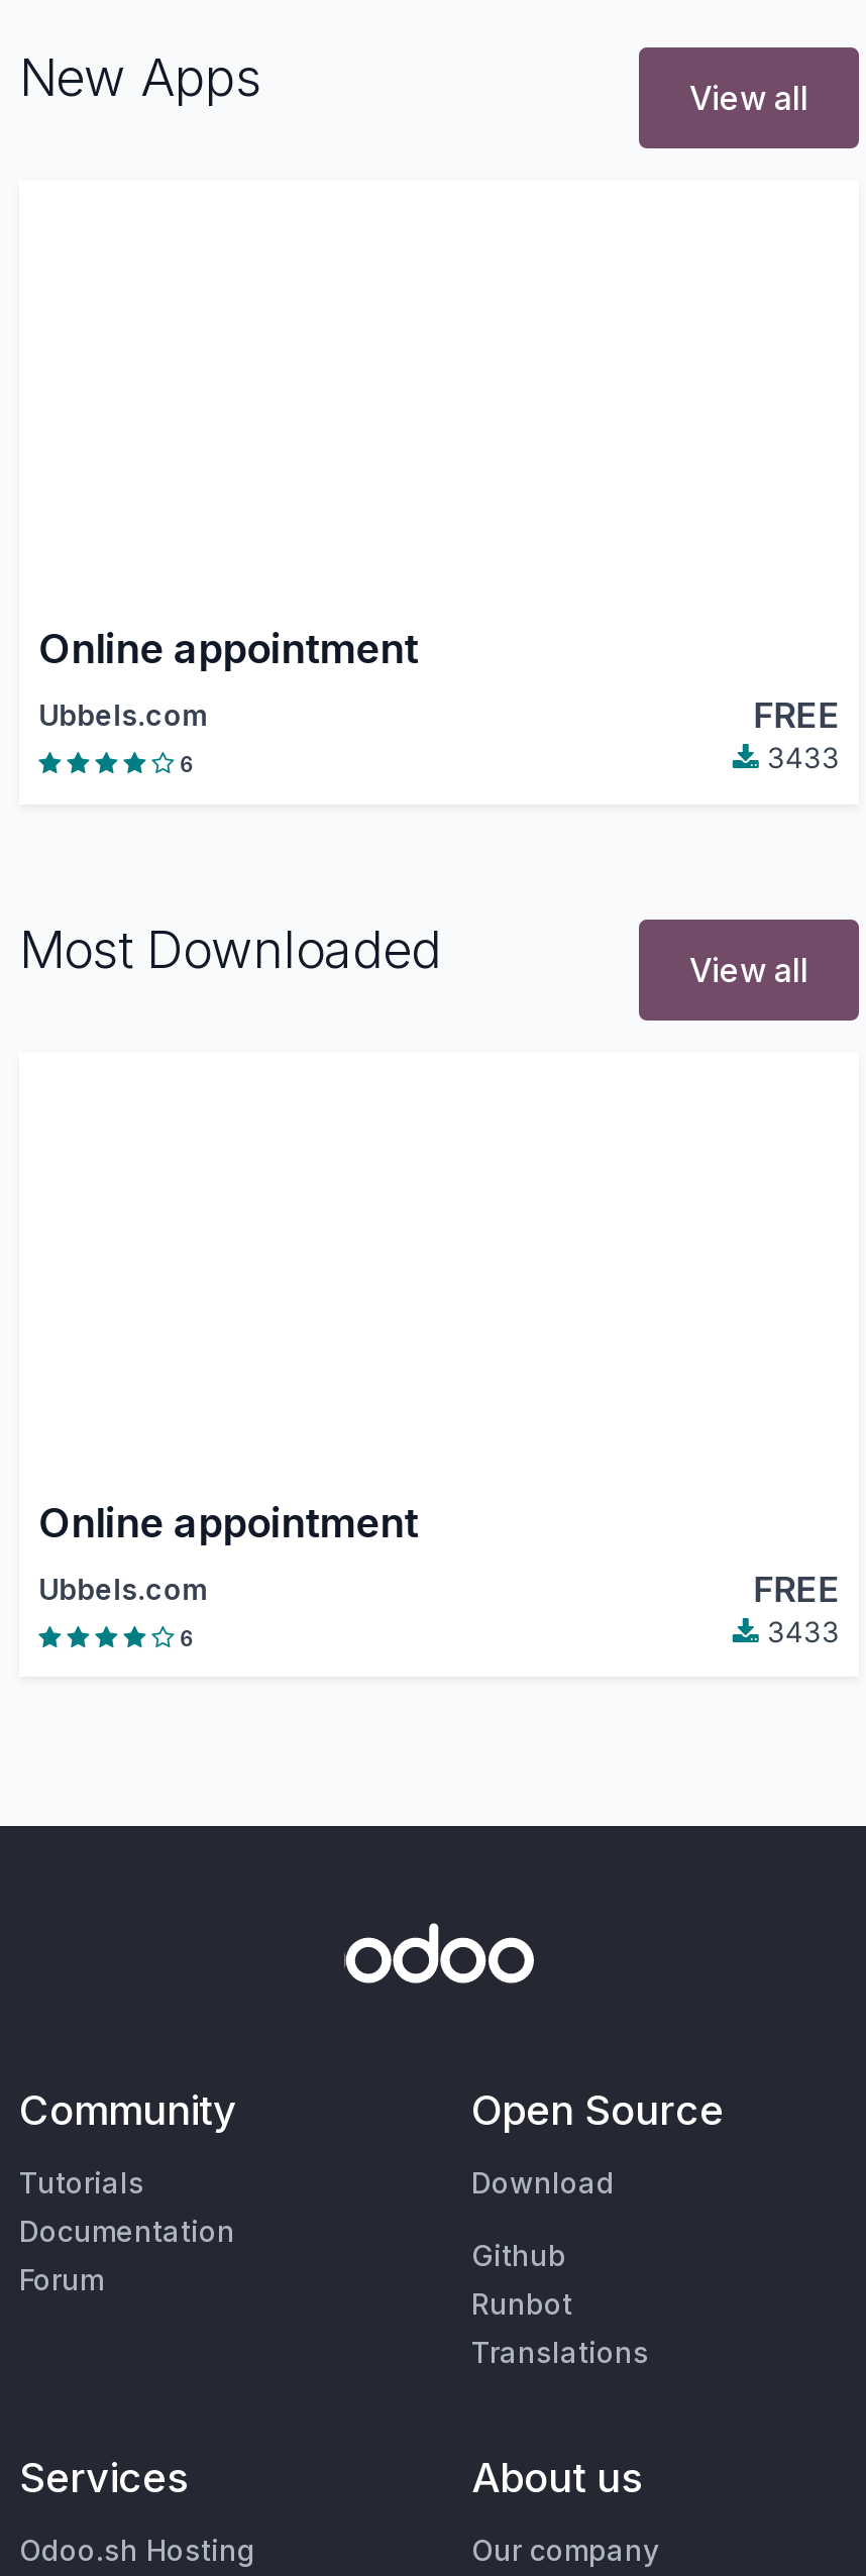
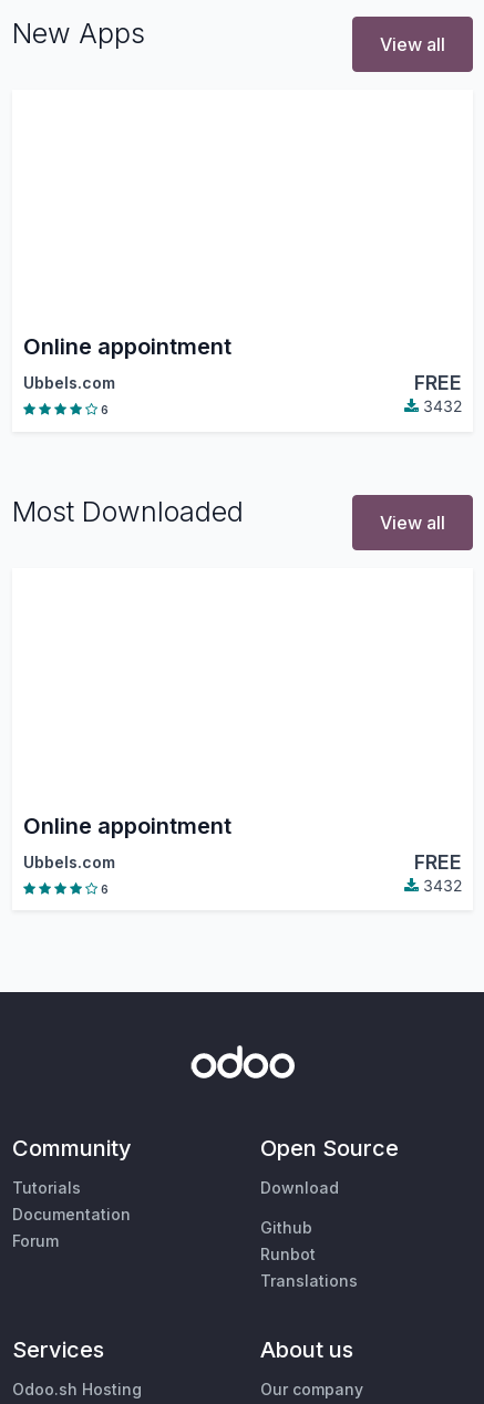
- 3433
+ 3432

- 3433
+ 3432
